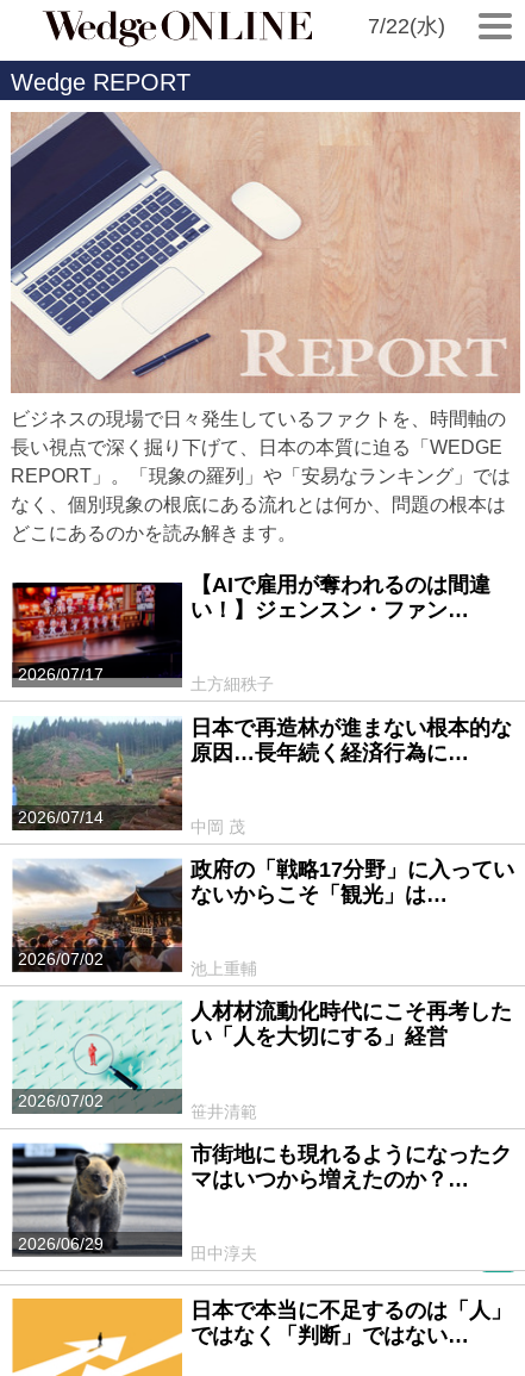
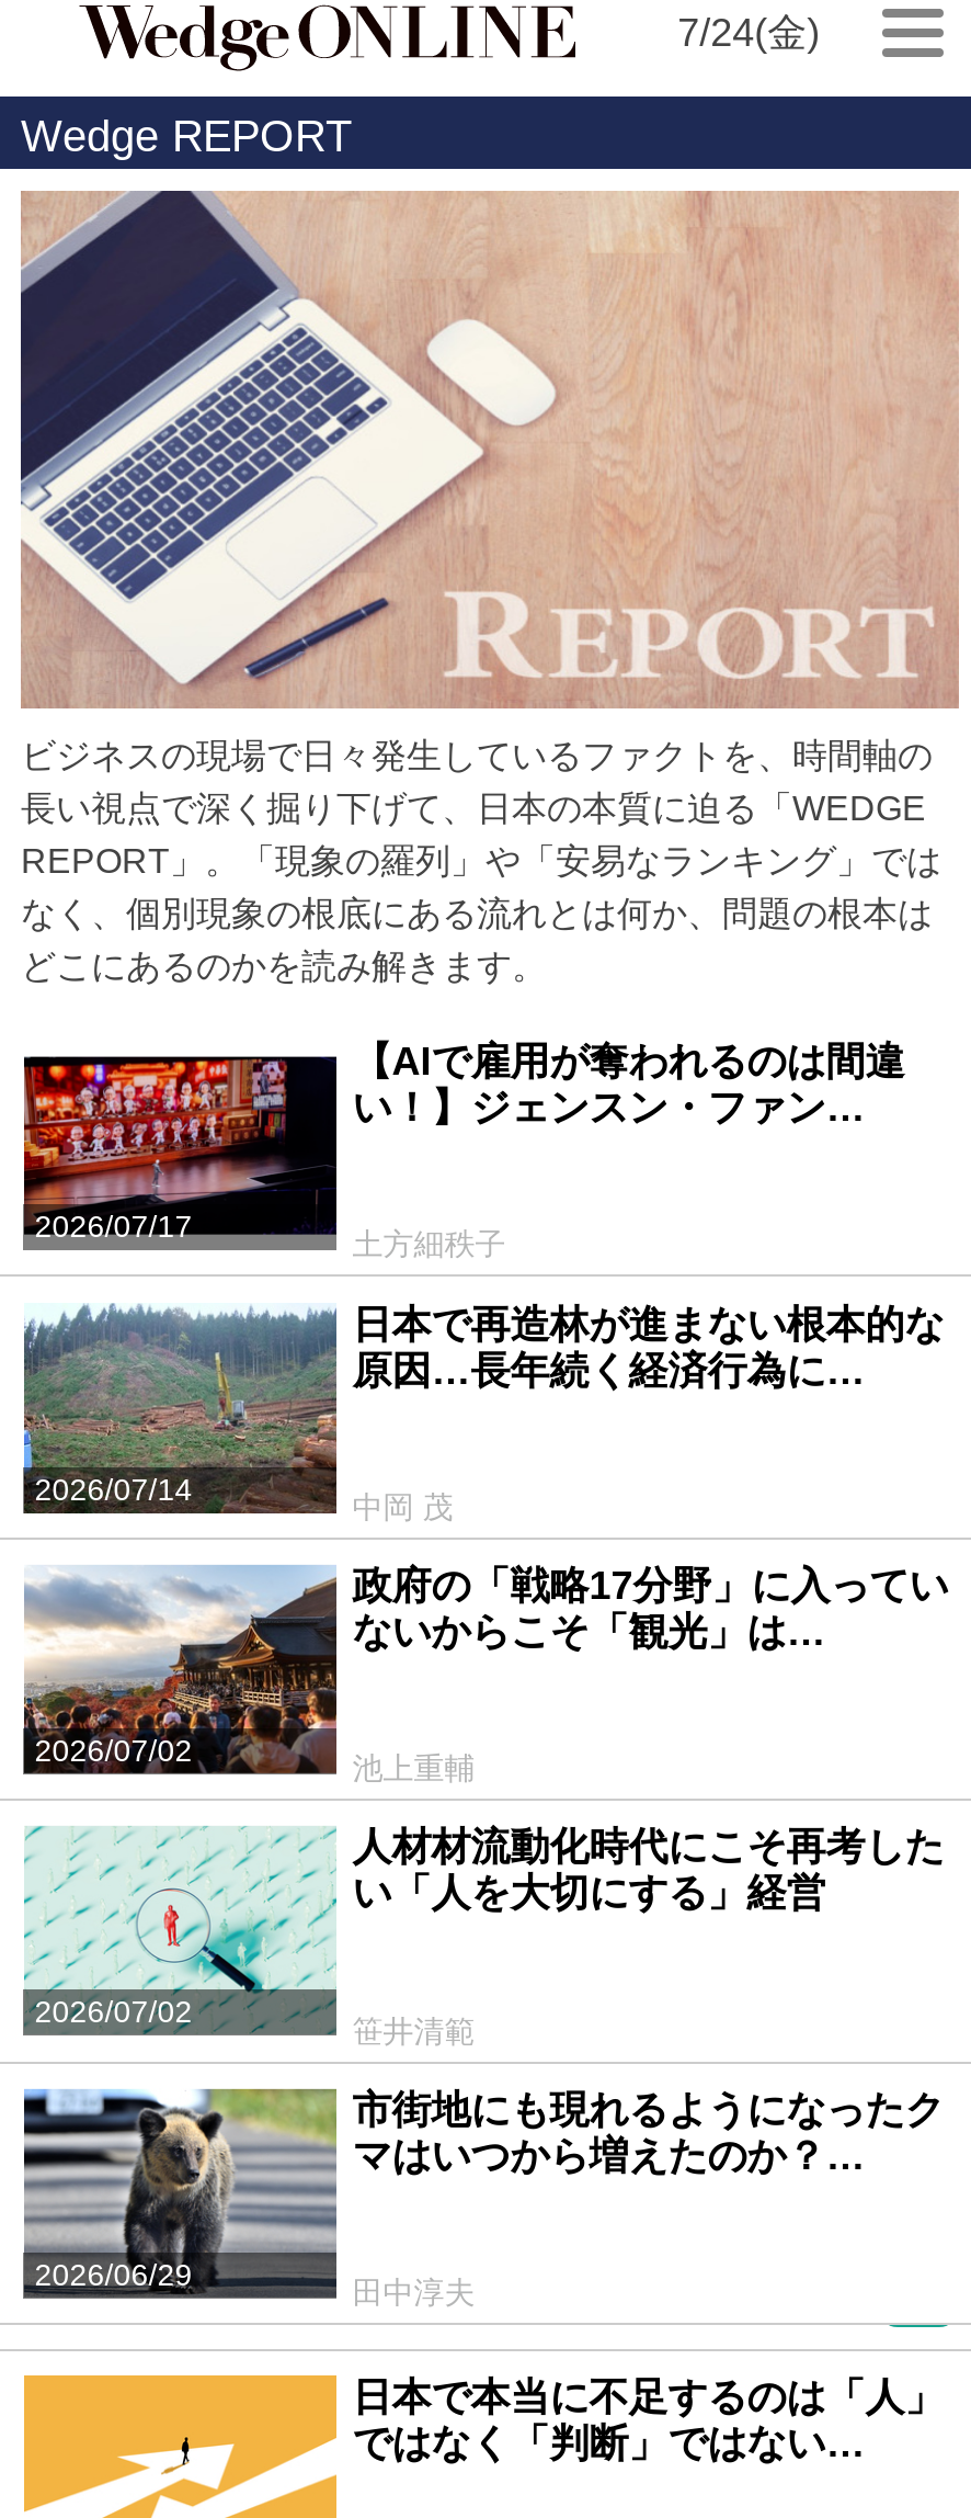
- 7/22(水)
+ 7/24(金)
